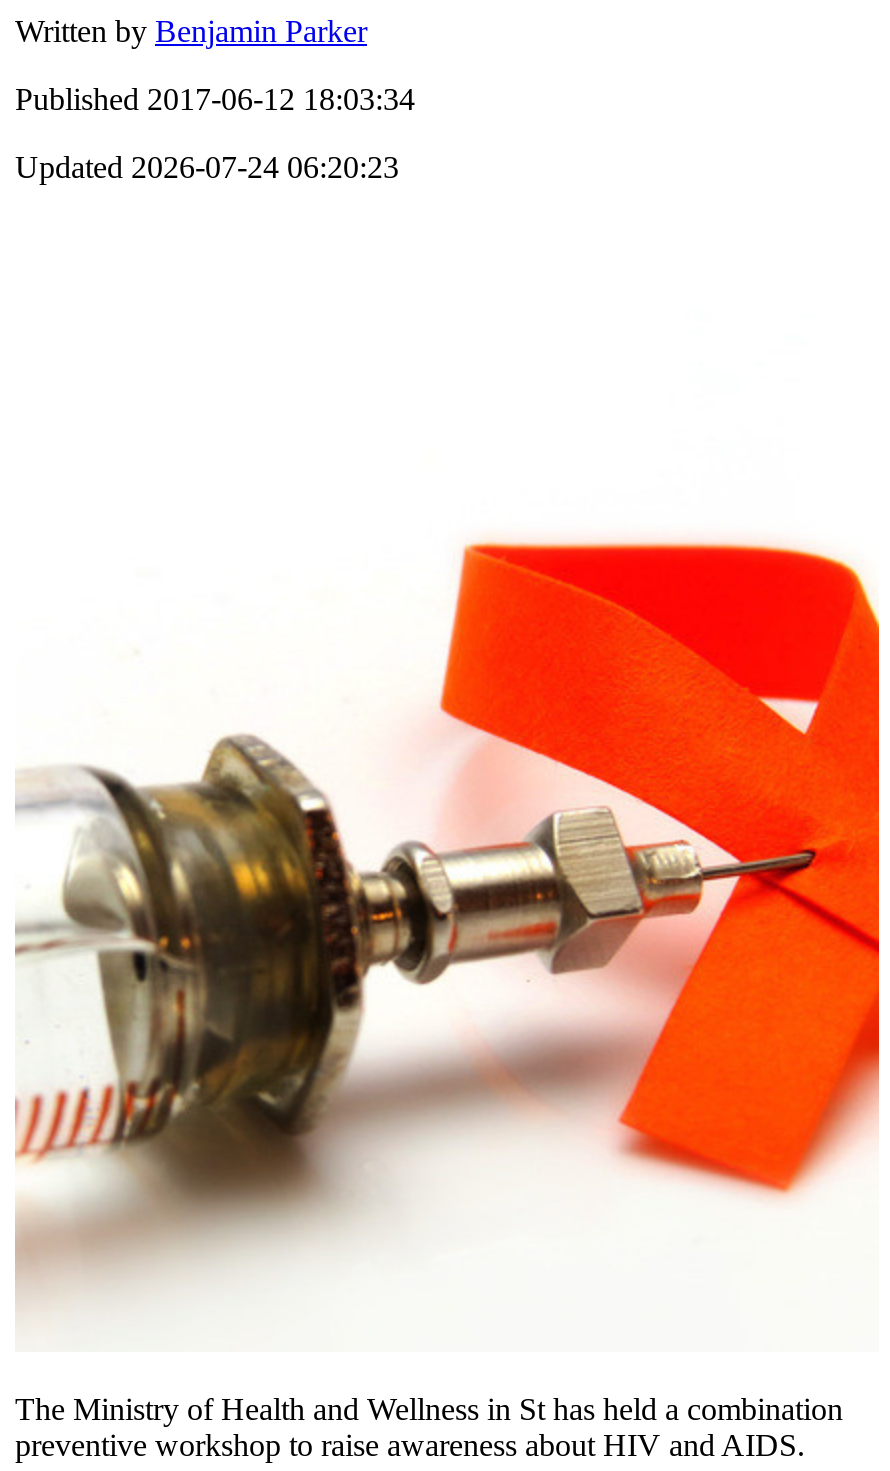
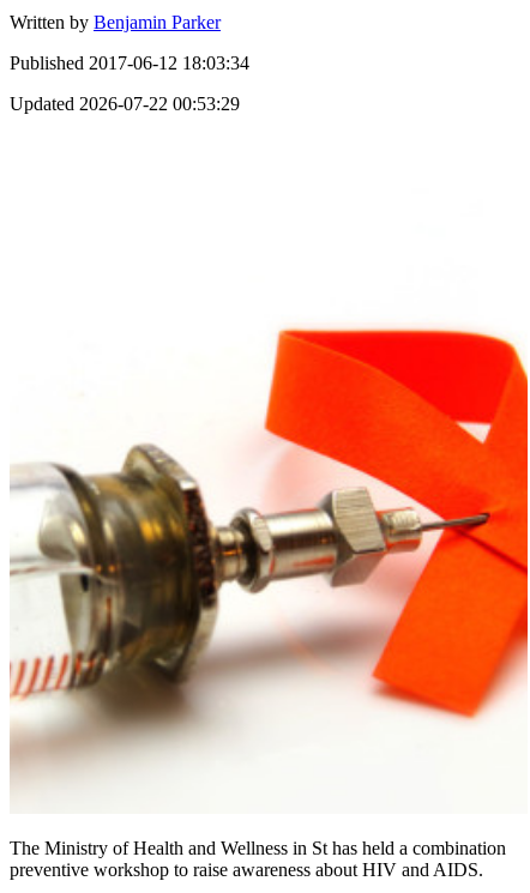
- Updated 2026-07-24 06:20:23
+ Updated 2026-07-22 00:53:29
